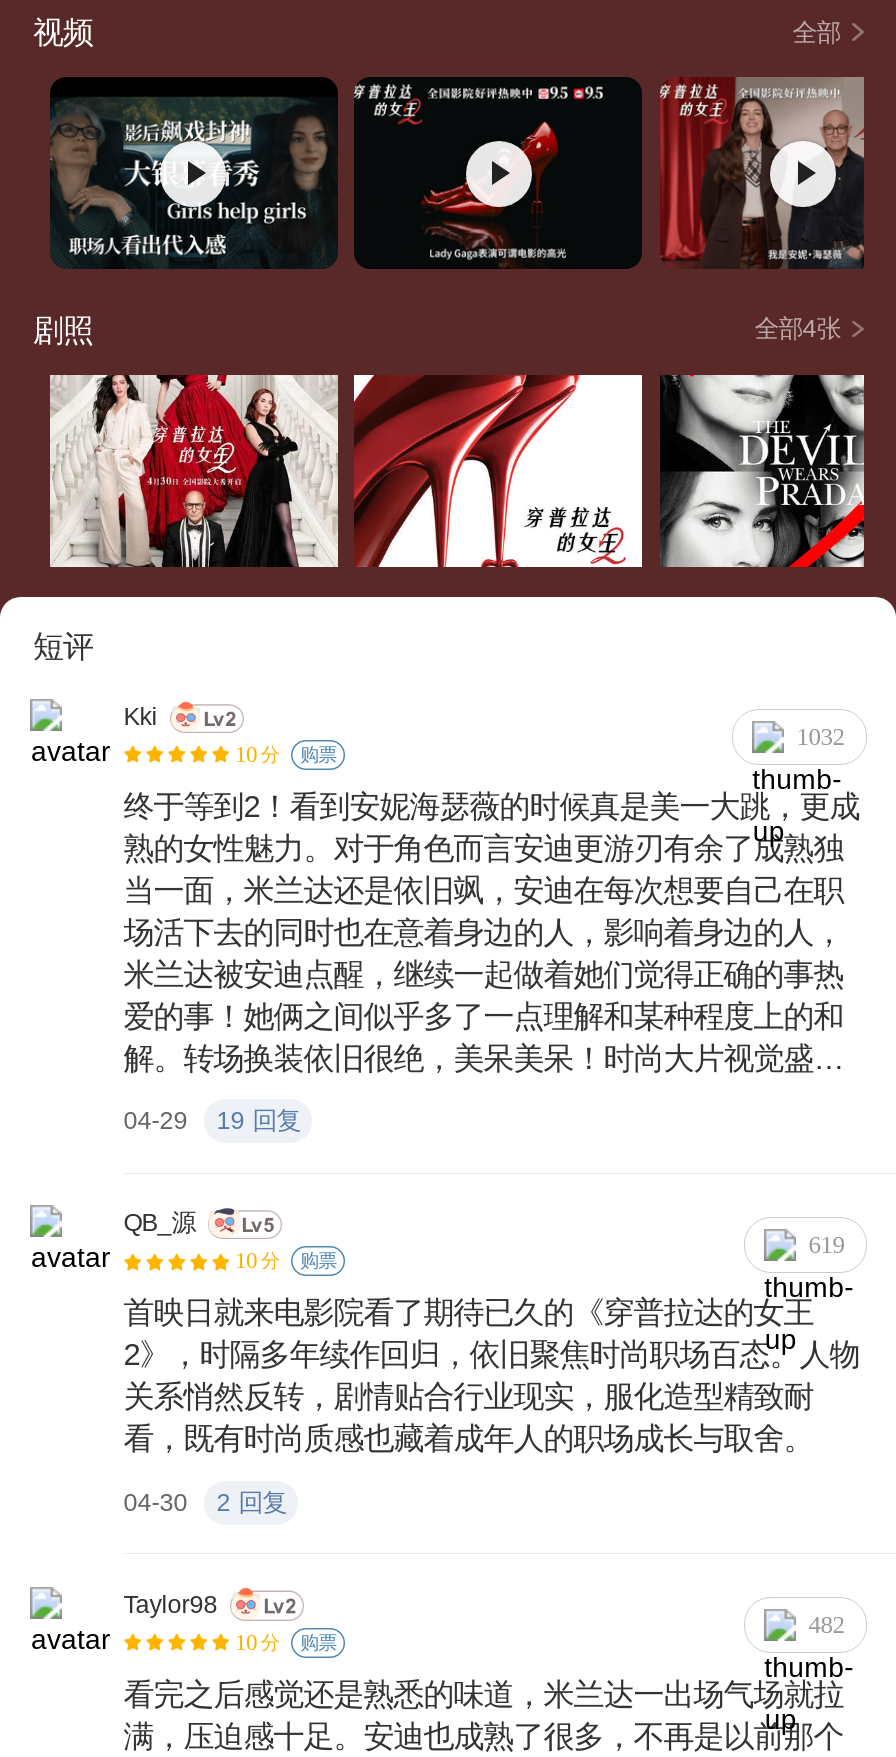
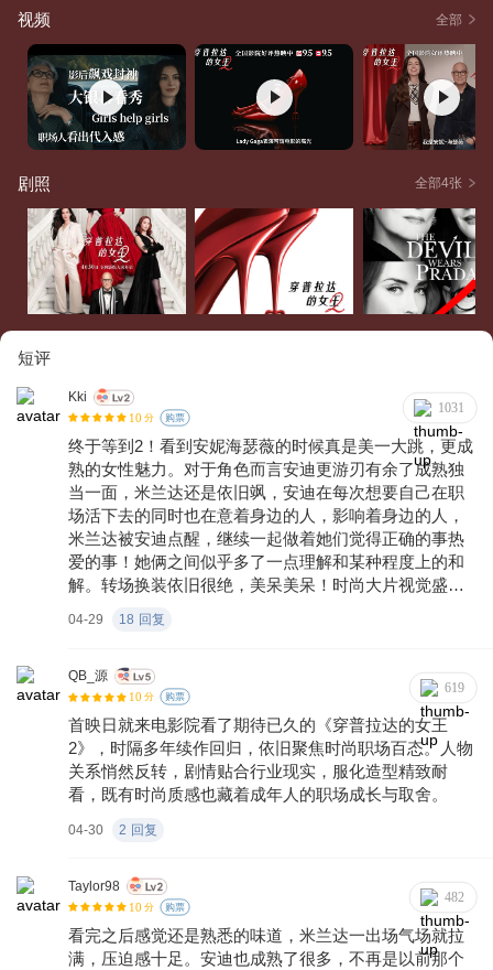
- 1032
+ 1031

- 04-29 19 回复
+ 04-29 18 回复
